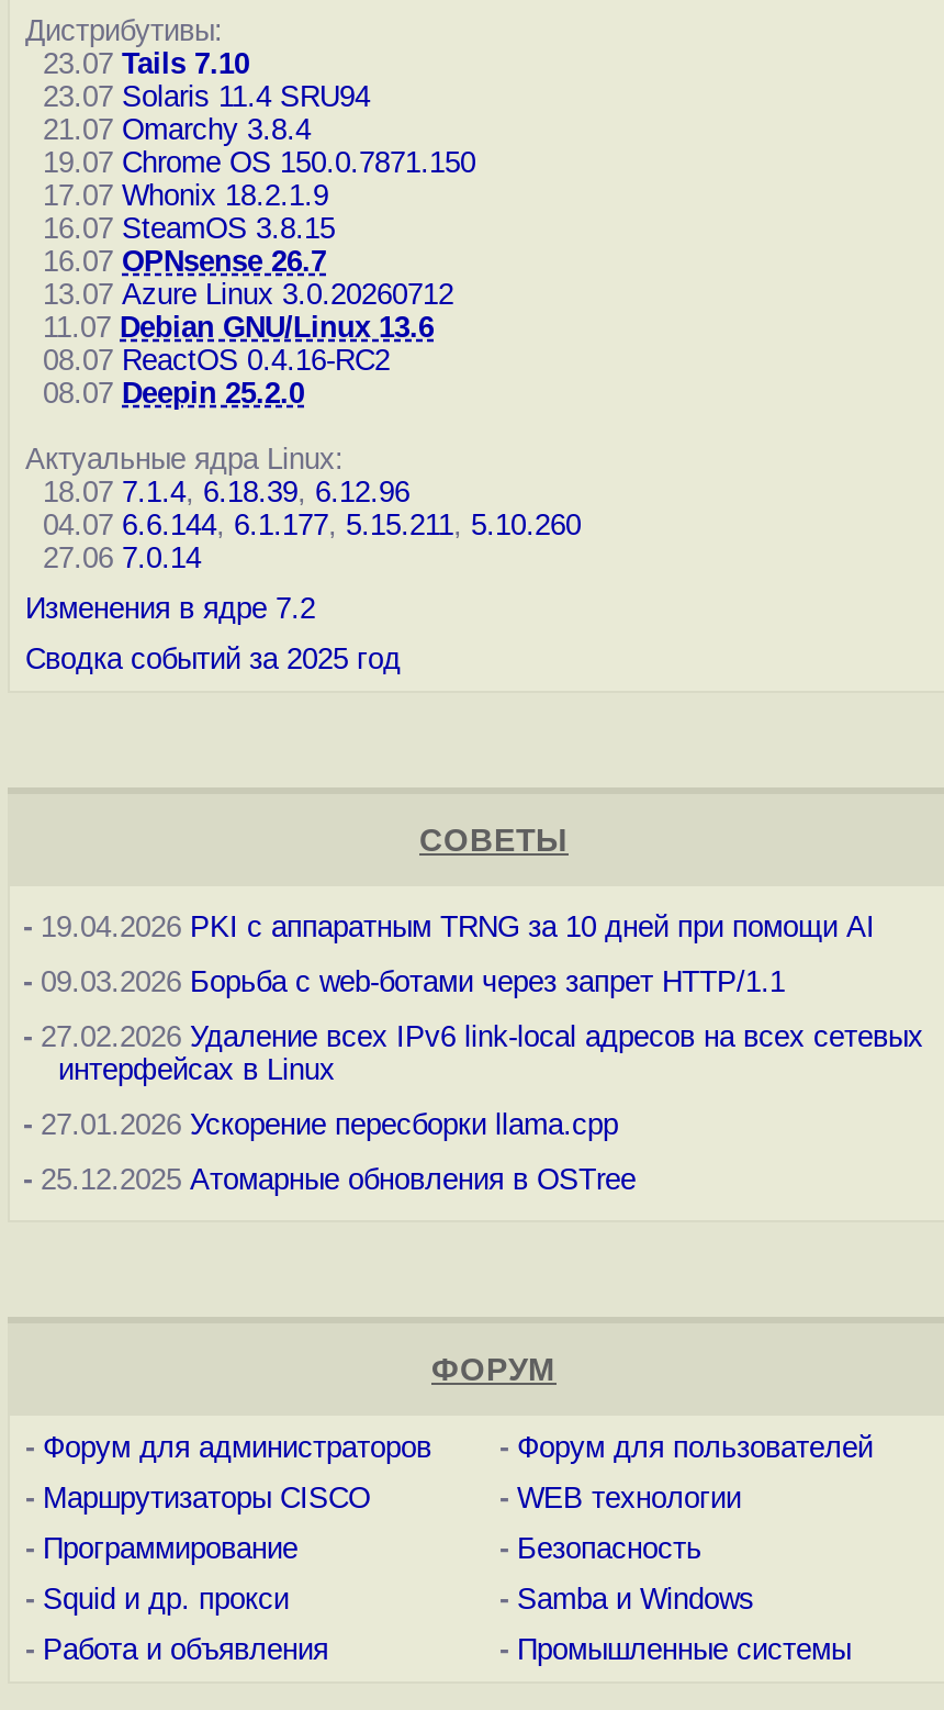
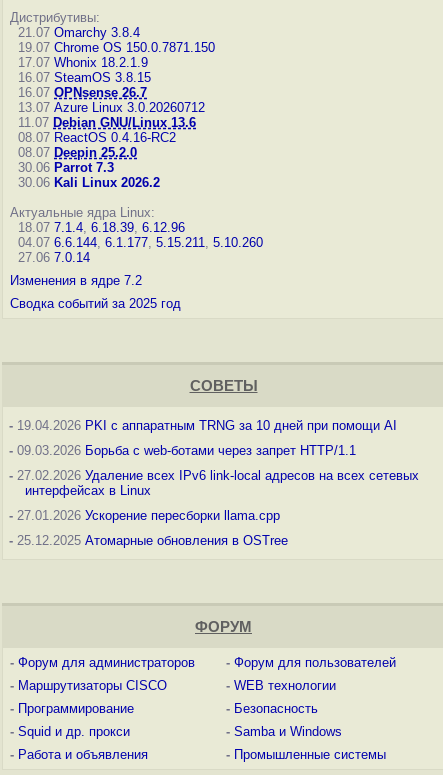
- 23.07 Tails 7.10
- 23.07 Solaris 11.4 SRU94

moved up: 21.07 Omarchy 3.8.4 | 19.07 Chrome OS 150.0.7871.150 | 17.07 Whonix 18.2.1.9 | ... | 08.07 ReactOS 0.4.16-RC2 | 08.07 Deepin 25.2.0

+ 30.06 Parrot 7.3
+ 30.06 Kali Linux 2026.2
